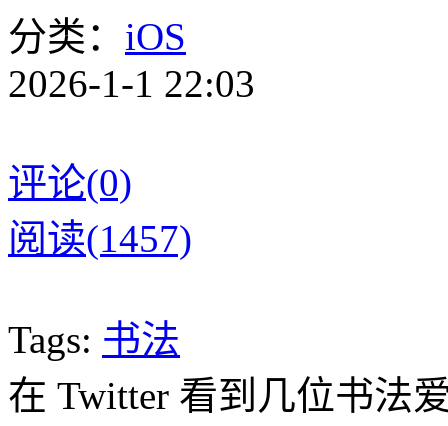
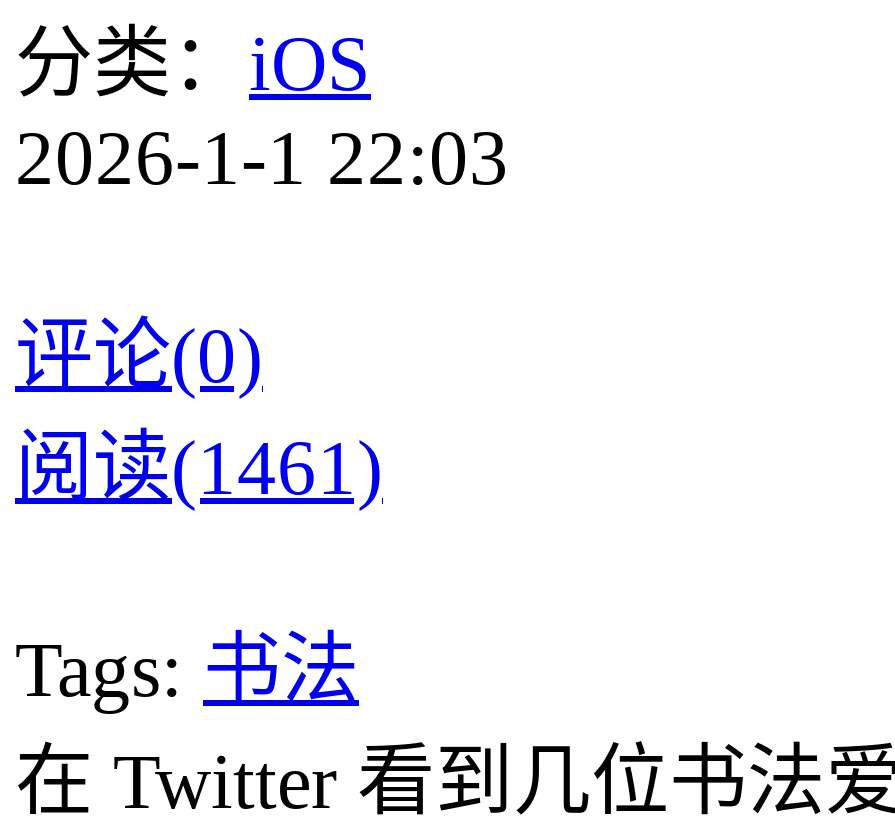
- 阅读(1457)
+ 阅读(1461)
